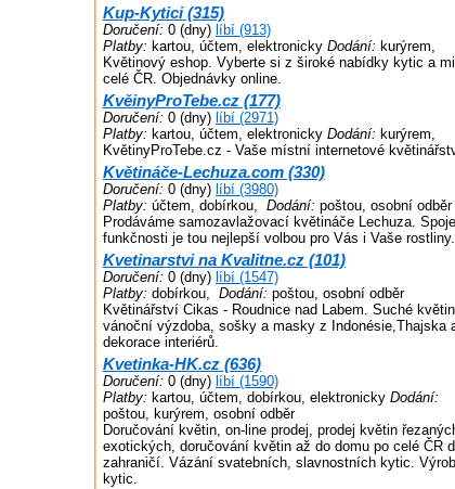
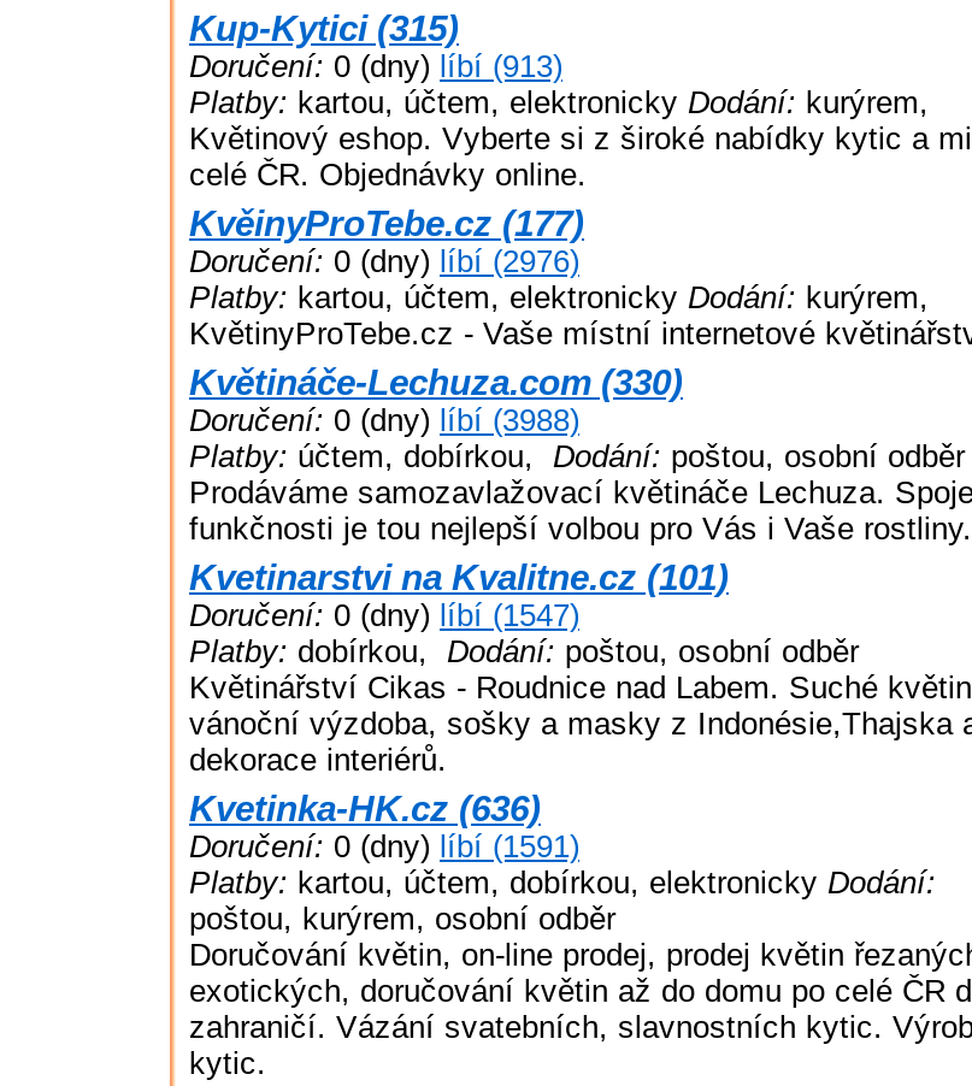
- Doručení: 0 (dny) líbí (2971)
+ Doručení: 0 (dny) líbí (2976)

- Doručení: 0 (dny) líbí (3980)
+ Doručení: 0 (dny) líbí (3988)

- Doručení: 0 (dny) líbí (1590)
+ Doručení: 0 (dny) líbí (1591)
